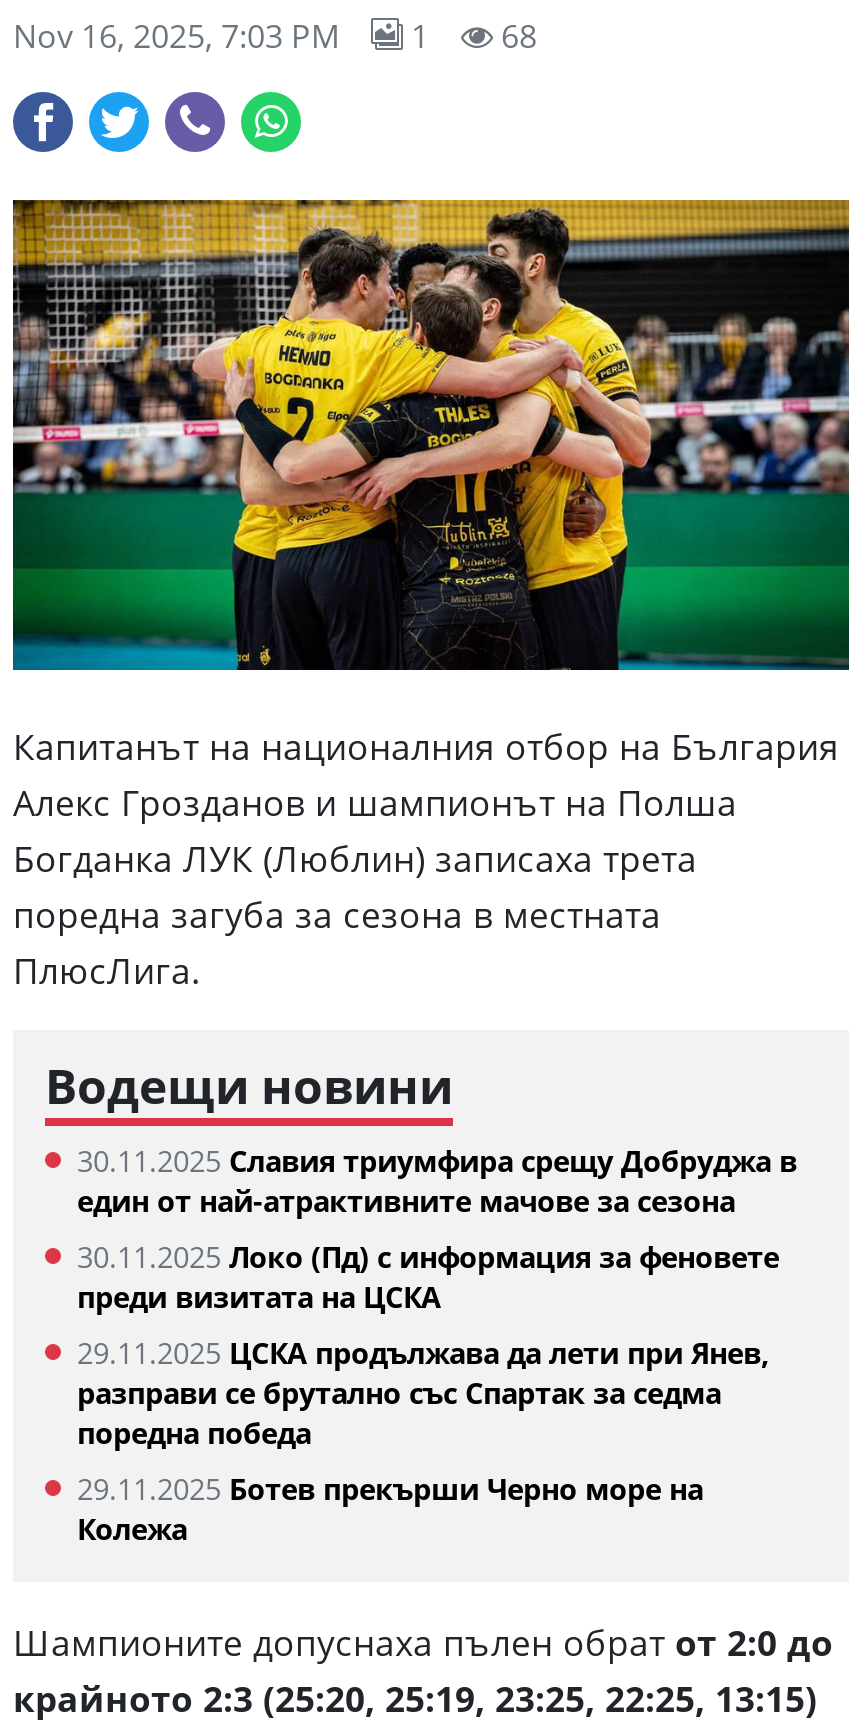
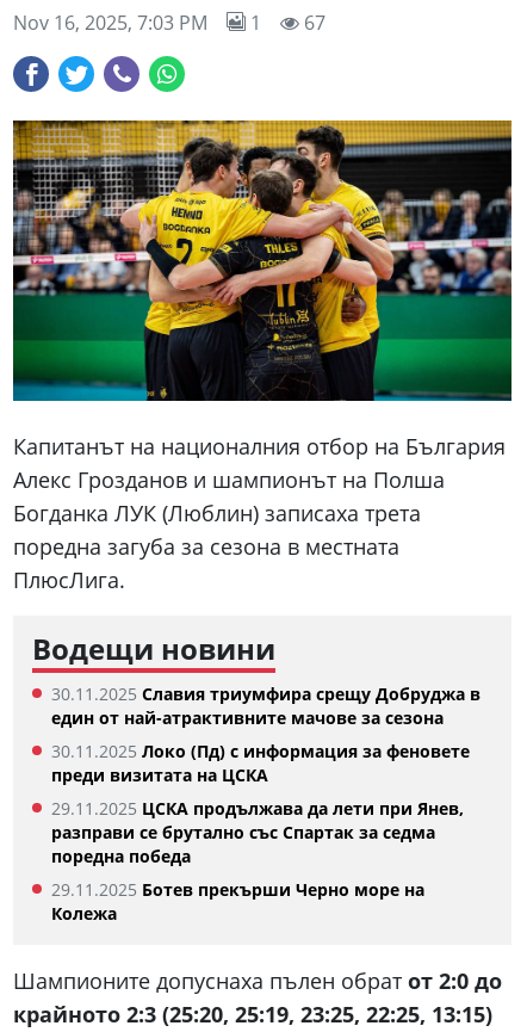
- Nov 16, 2025, 7:03 PM 1 68
+ Nov 16, 2025, 7:03 PM 1 67
